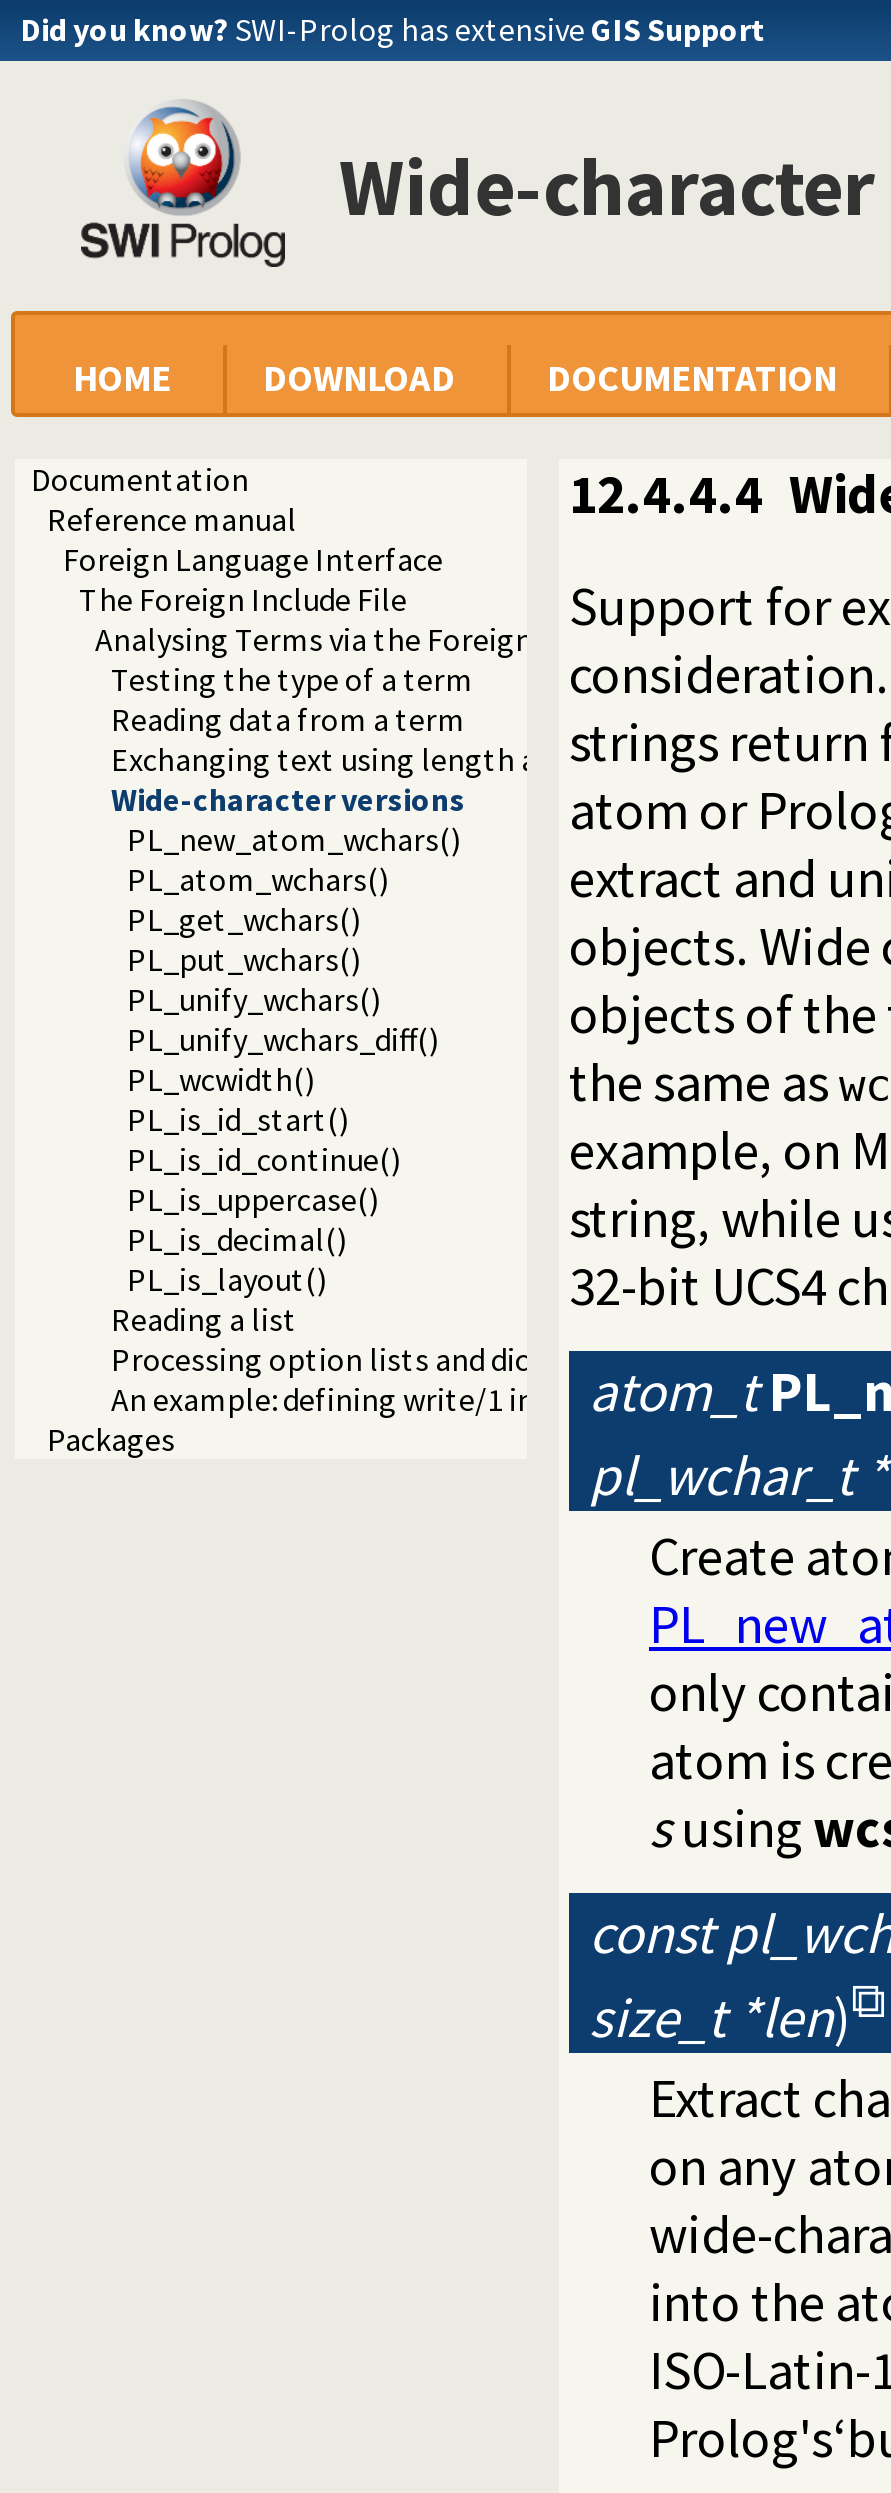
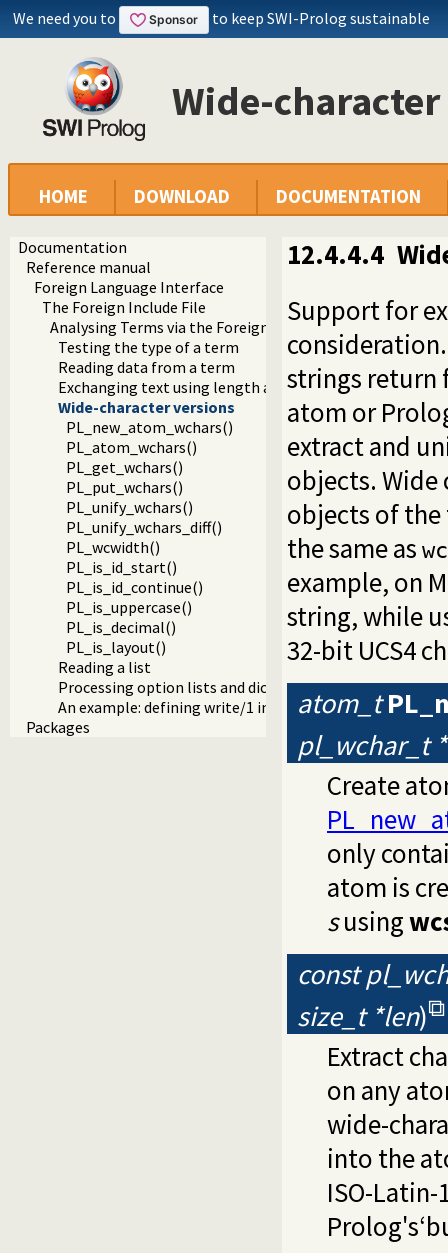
- Did you know? SWI-Prolog has extensive GIS Support
+ We need you to
+ to keep SWI-Prolog sustainable
